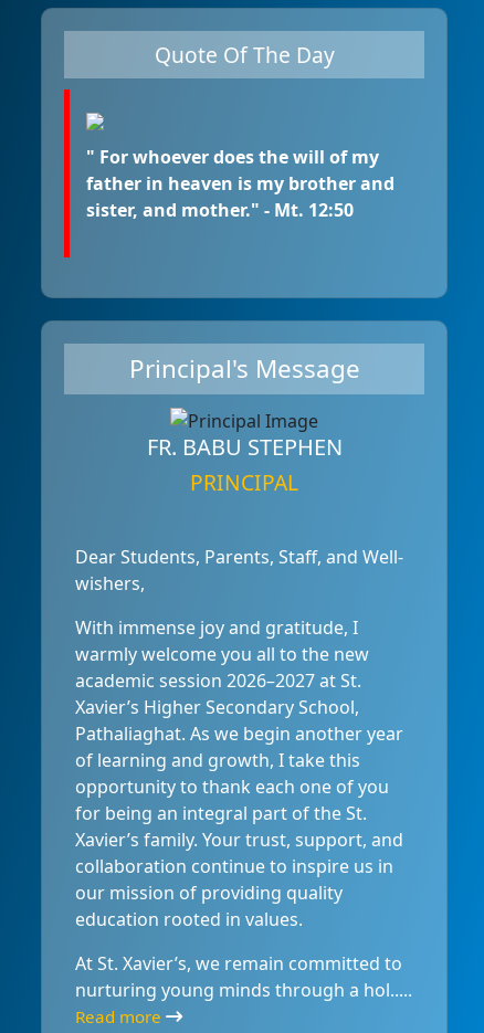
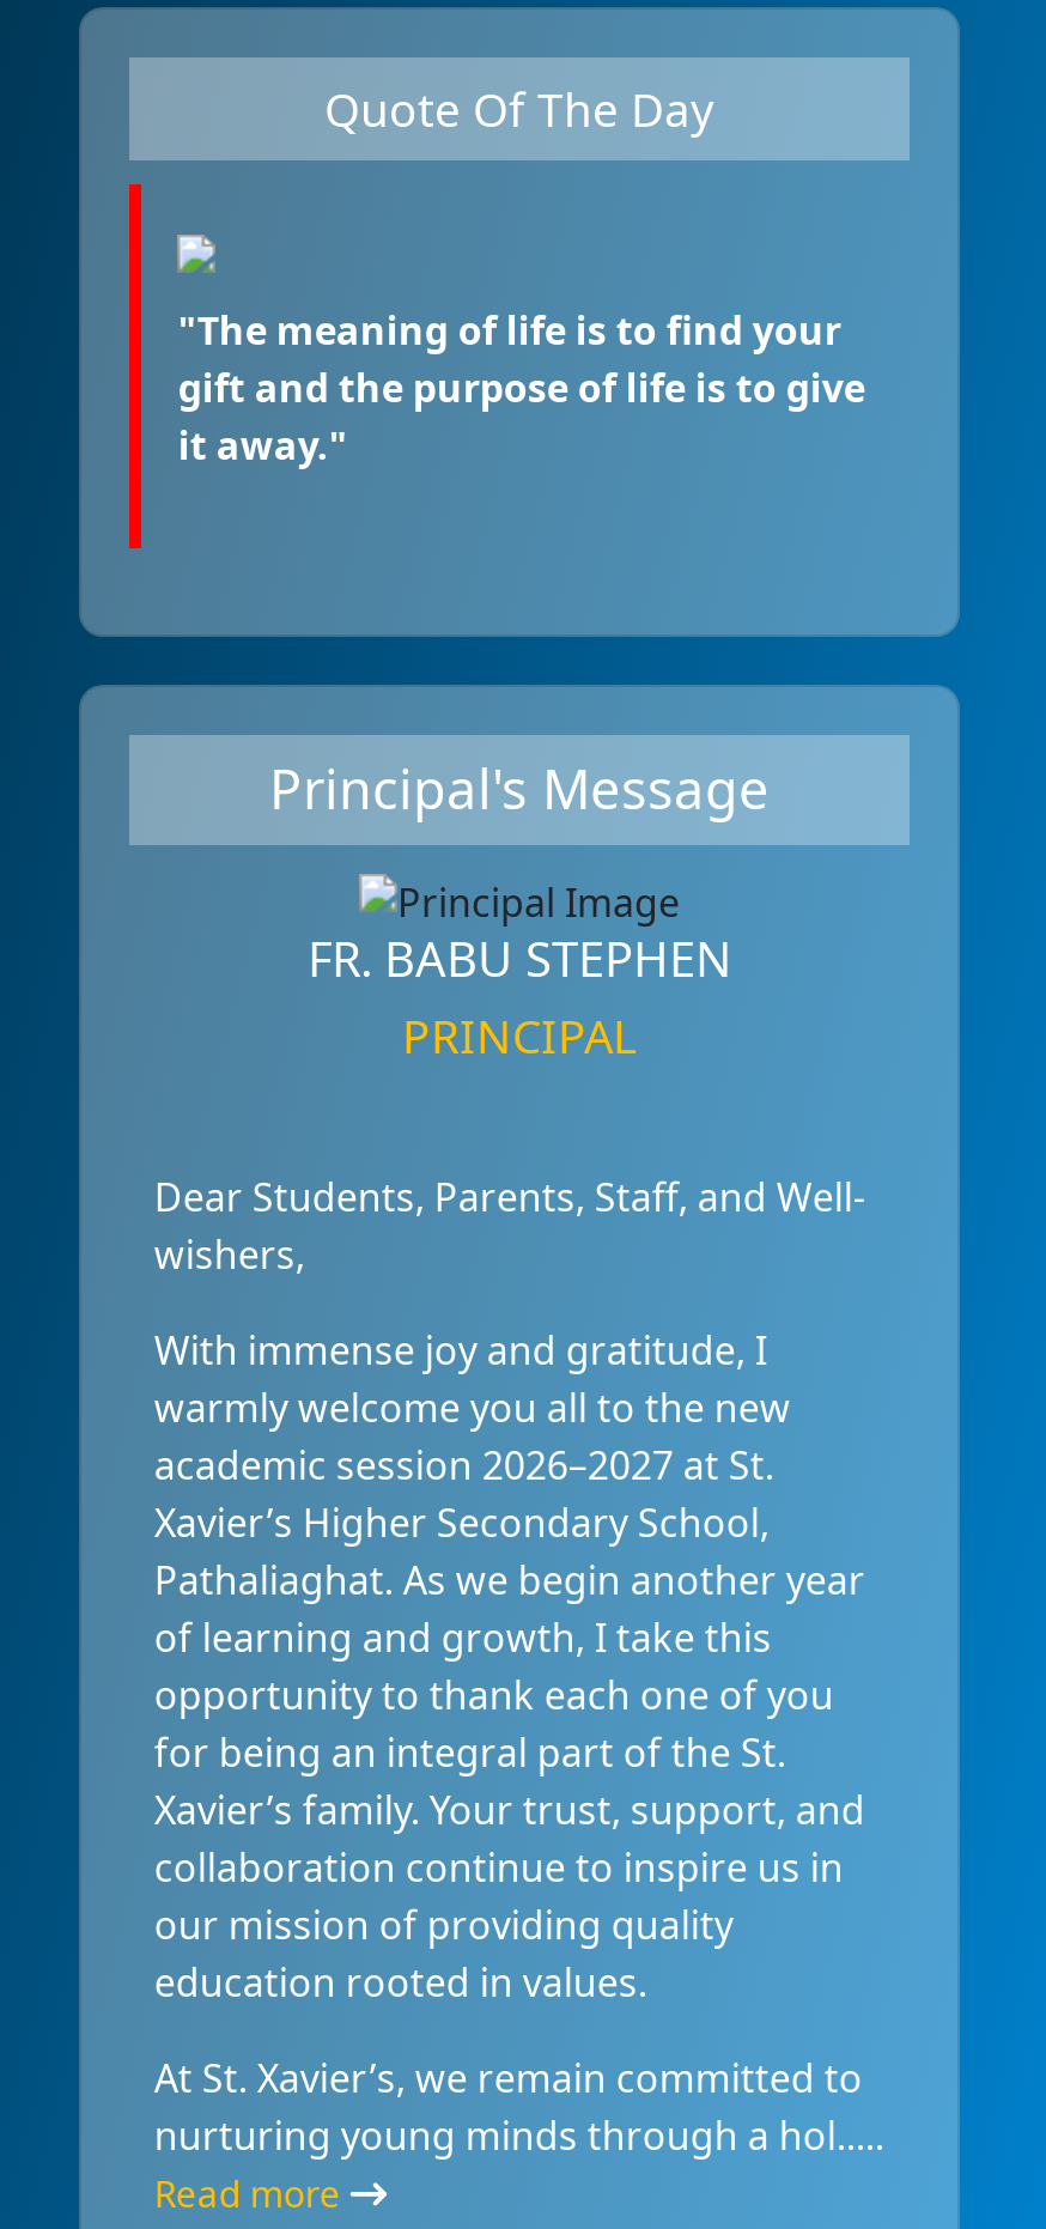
- " For whoever does the will of my
- father in heaven is my brother and
- sister, and mother." - Mt. 12:50
+ "The meaning of life is to find your
+ gift and the purpose of life is to give
+ it away."
